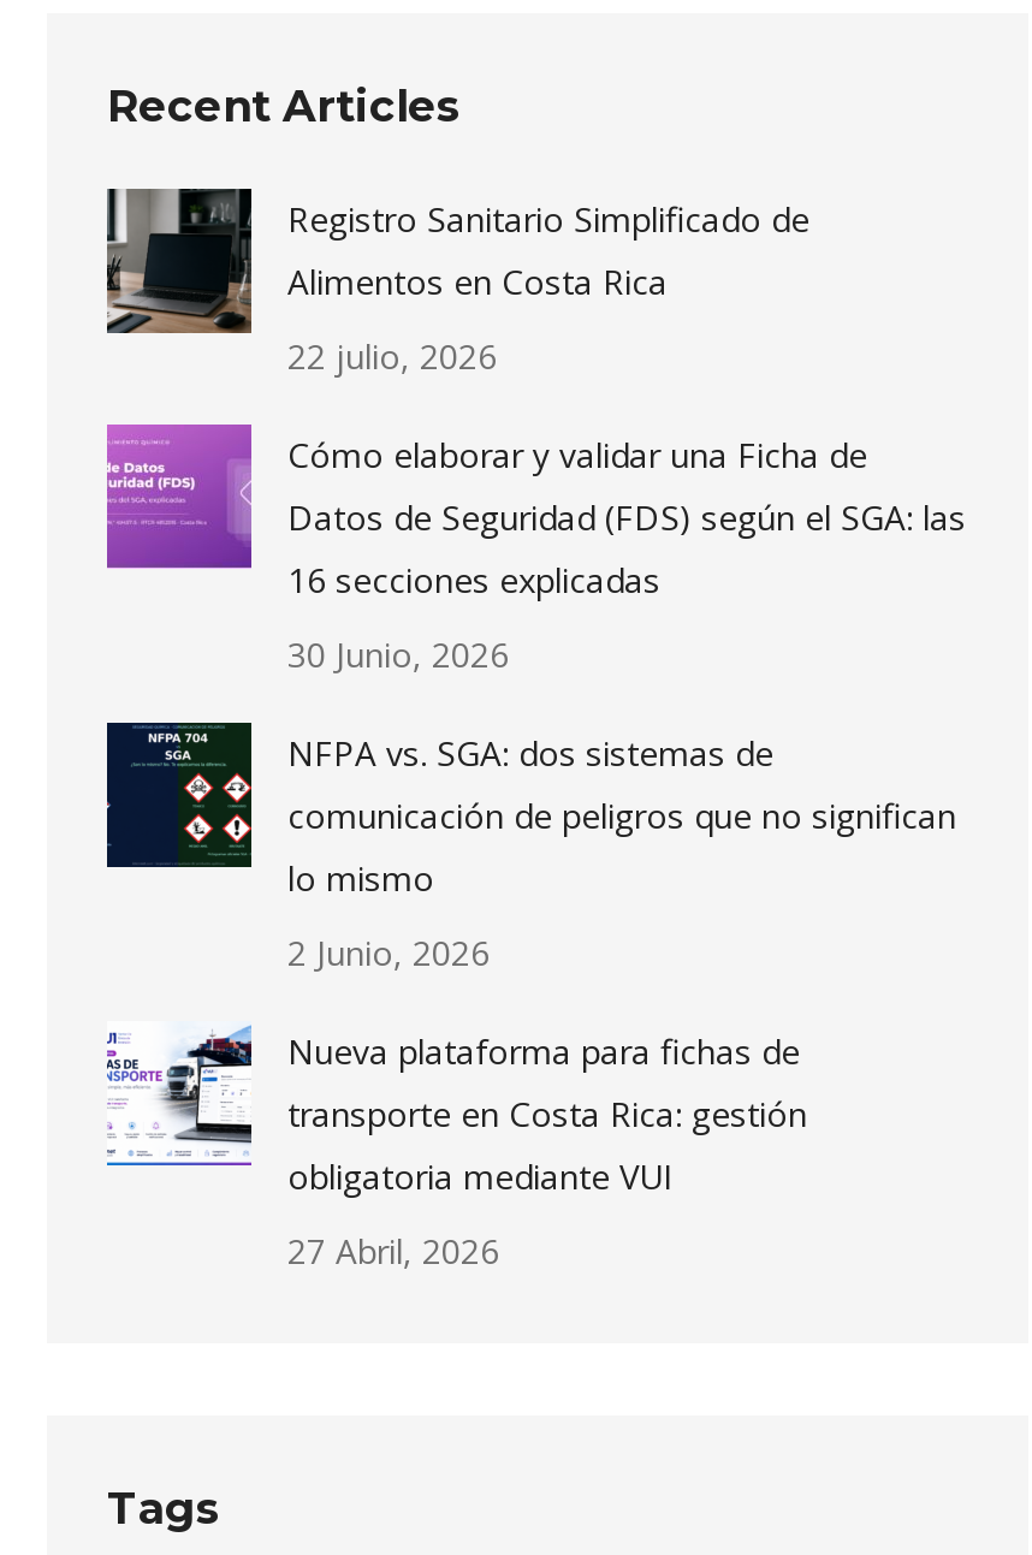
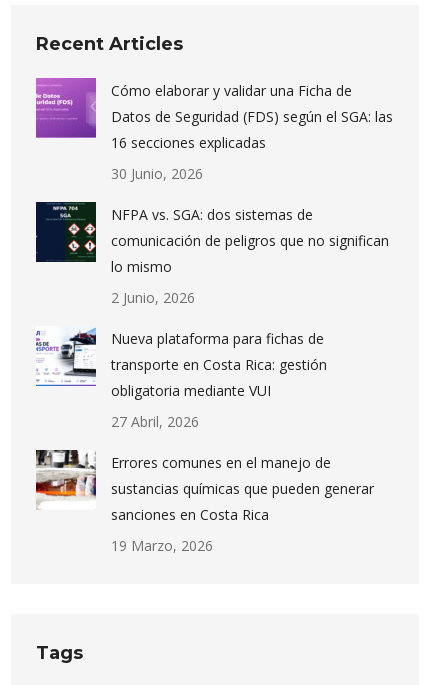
- [image]
- Registro Sanitario Simplificado de
- Alimentos en Costa Rica
- 22 julio, 2026

moved up: [image] | Cómo elaborar y validar una Ficha de | Datos de Seguridad (FDS) según el SGA: las | ... | obligatoria mediante VUI | 27 Abril, 2026

+ [image]
+ Errores comunes en el manejo de
+ sustancias químicas que pueden generar
+ sanciones en Costa Rica
+ 19 Marzo, 2026
